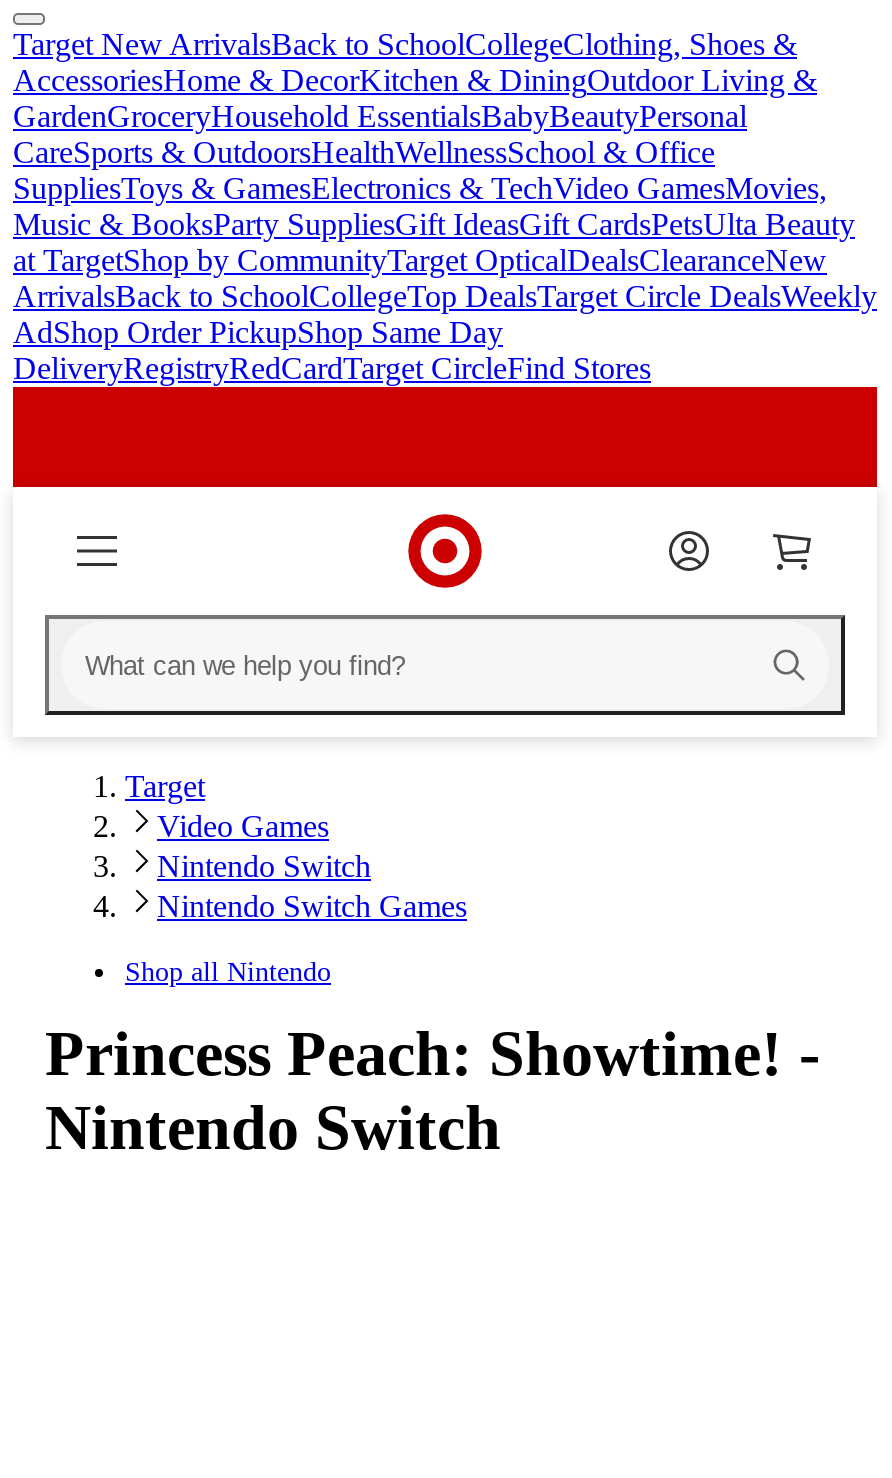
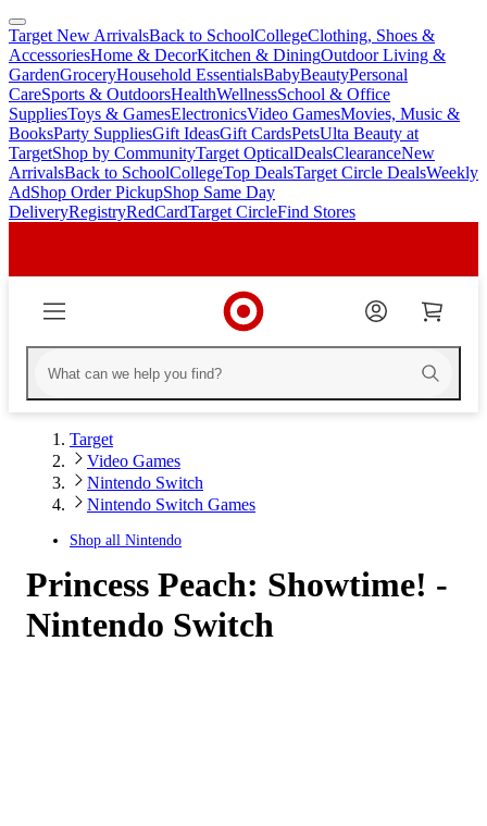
- SuppliesToys & GamesElectronics & TechVideo GamesMovies,
- Music & BooksParty SuppliesGift IdeasGift CardsPetsUlta Beauty
- at TargetShop by CommunityTarget OpticalDealsClearanceNew
+ SuppliesToys & GamesElectronicsVideo GamesMovies, Music &
+ BooksParty SuppliesGift IdeasGift CardsPetsUlta Beauty at
+ TargetShop by CommunityTarget OpticalDealsClearanceNew
